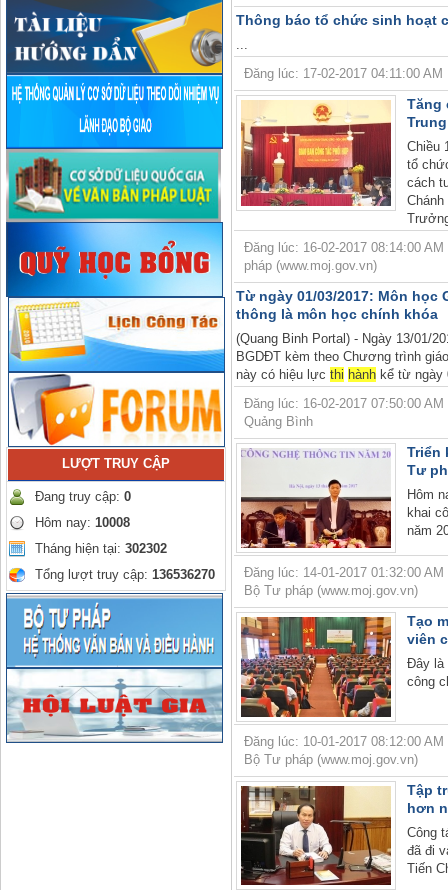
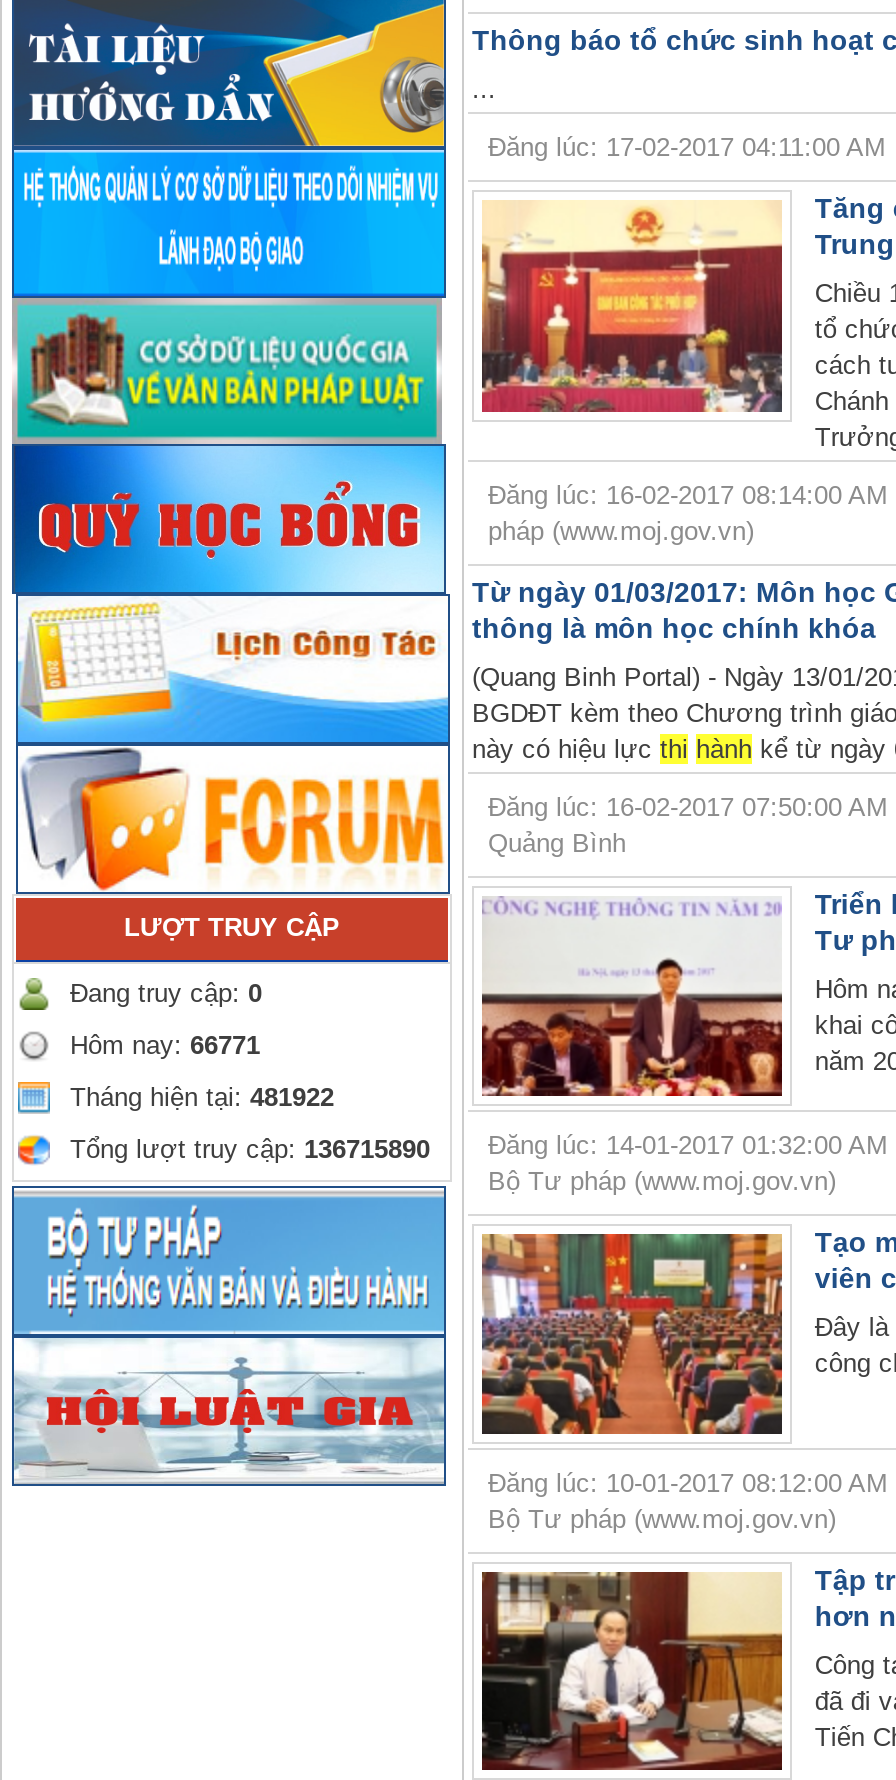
- Hôm nay: 10008
+ Hôm nay: 66771

- Tháng hiện tại: 302302
+ Tháng hiện tại: 481922

- Tổng lượt truy cập: 136536270
+ Tổng lượt truy cập: 136715890
